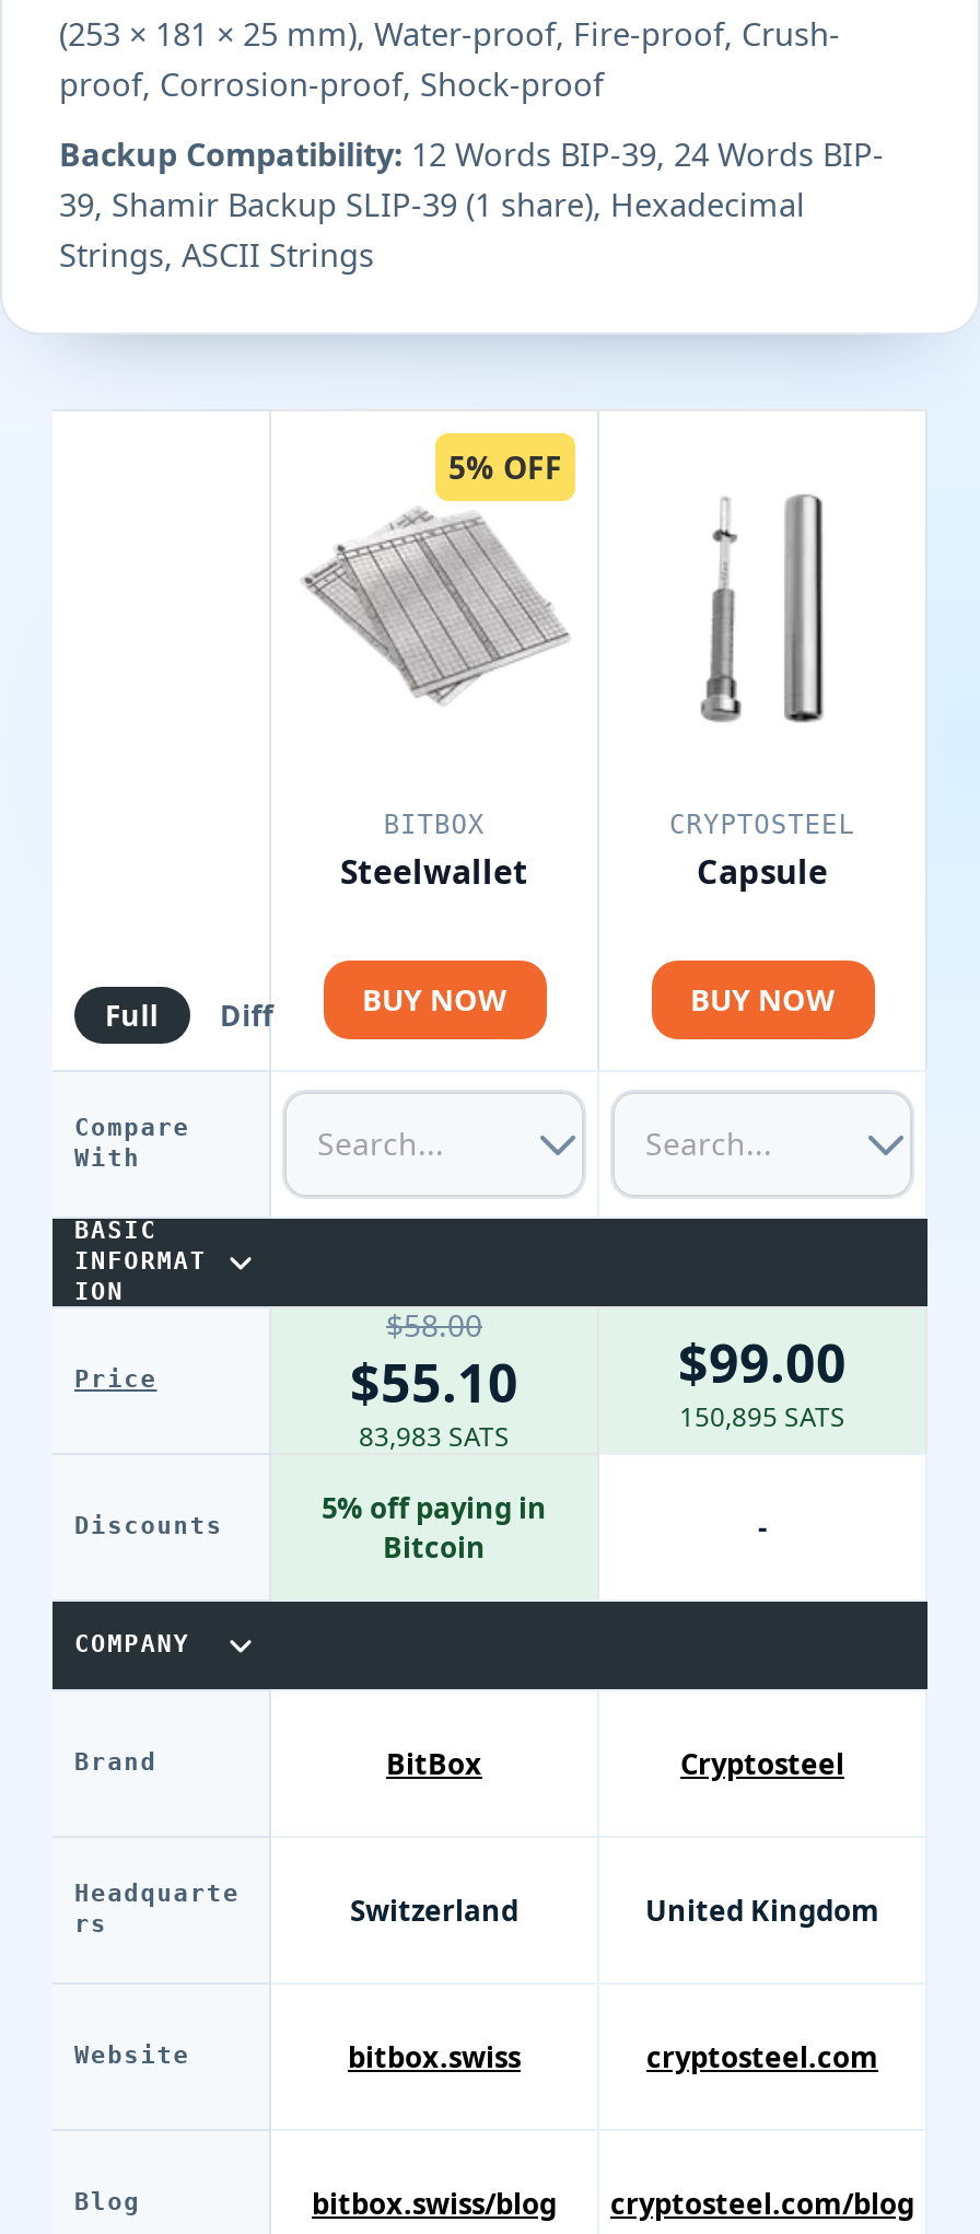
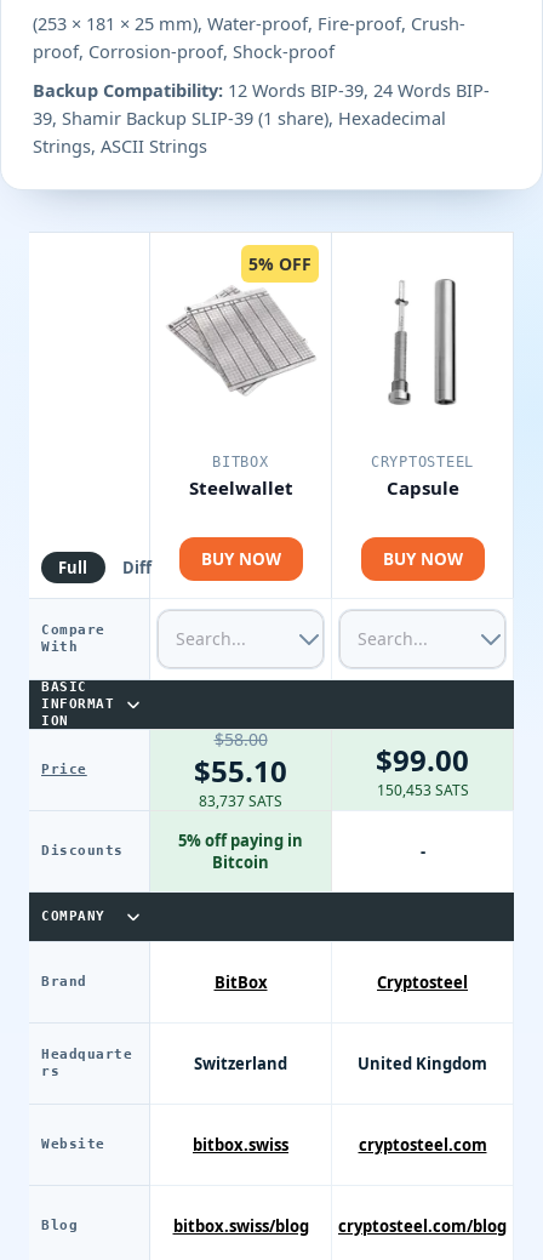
- 150,895 SATS
+ 150,453 SATS

- 83,983 SATS
+ 83,737 SATS
